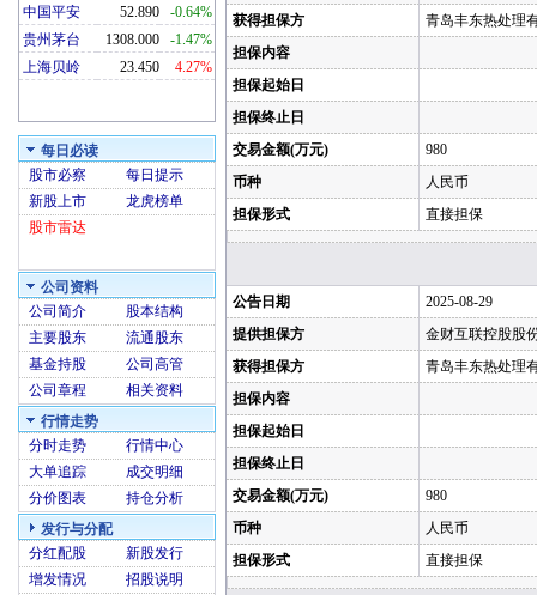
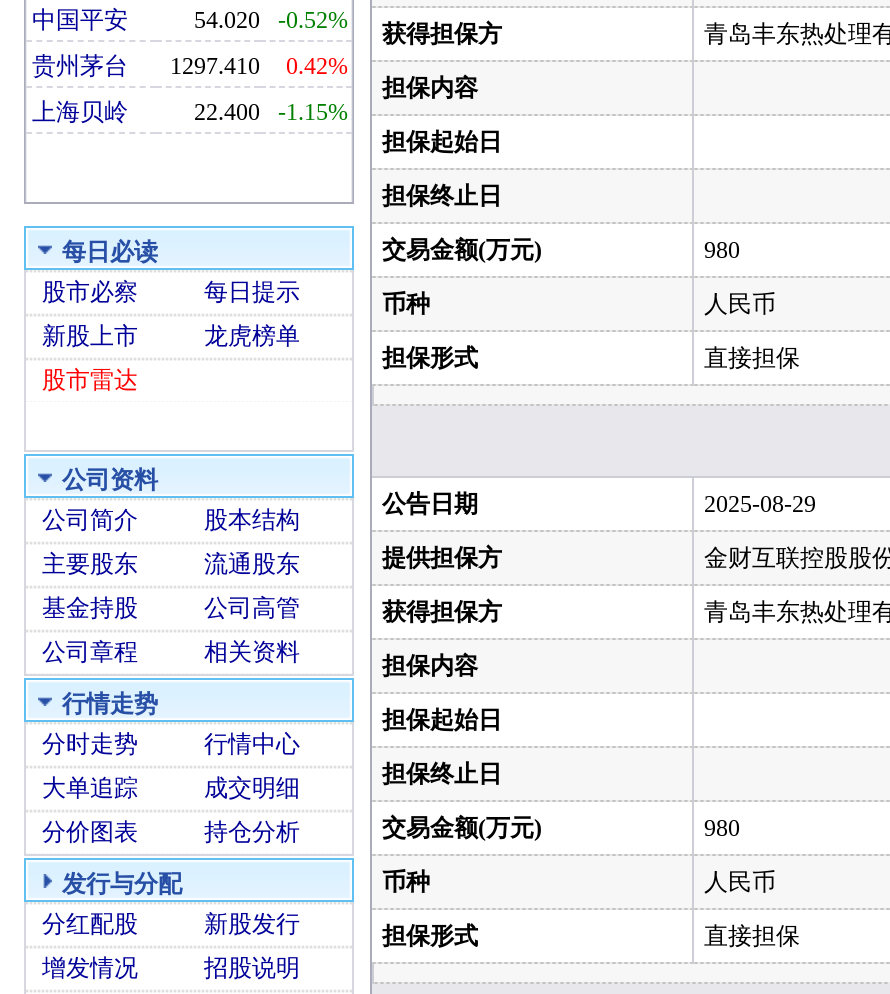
- 52.890
+ 54.020

- -0.64%
+ -0.52%

- 1308.000
+ 1297.410

- -1.47%
+ 0.42%

- 23.450
+ 22.400

- 4.27%
+ -1.15%
